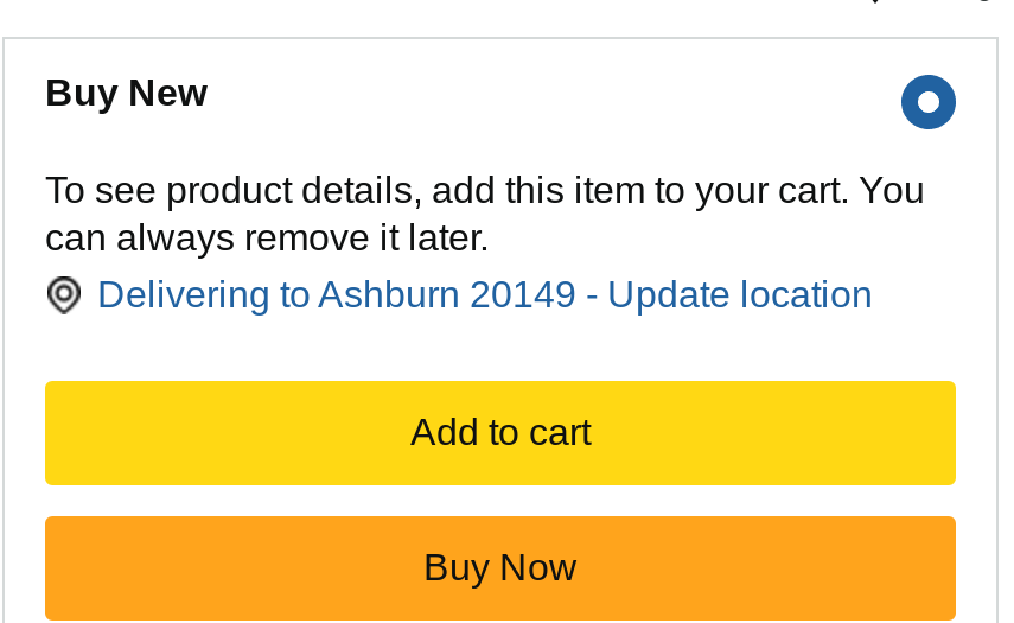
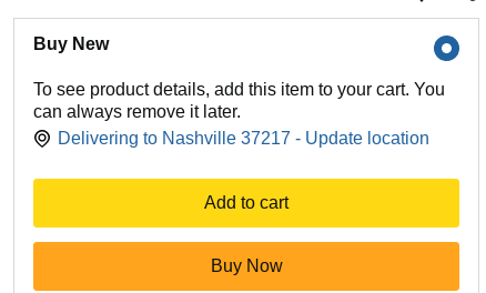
- Delivering to Ashburn 20149 - Update location
+ Delivering to Nashville 37217 - Update location
